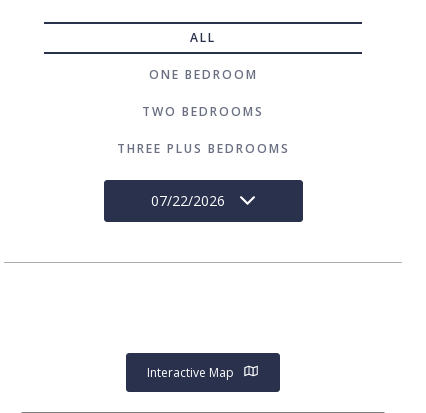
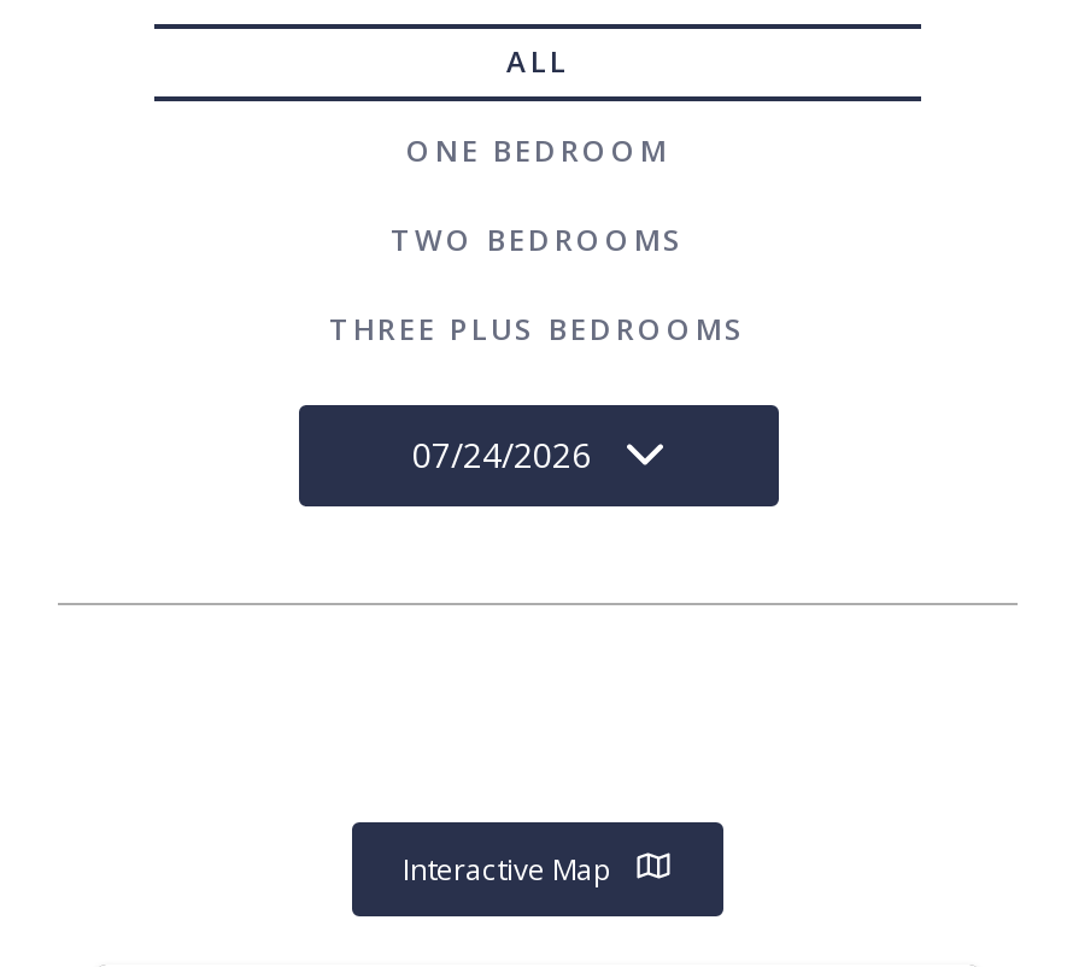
- 07/22/2026
+ 07/24/2026
